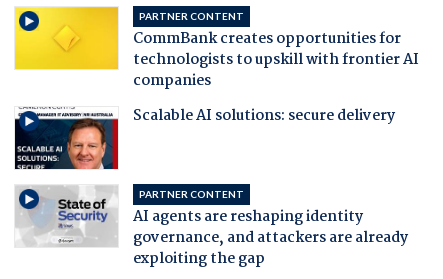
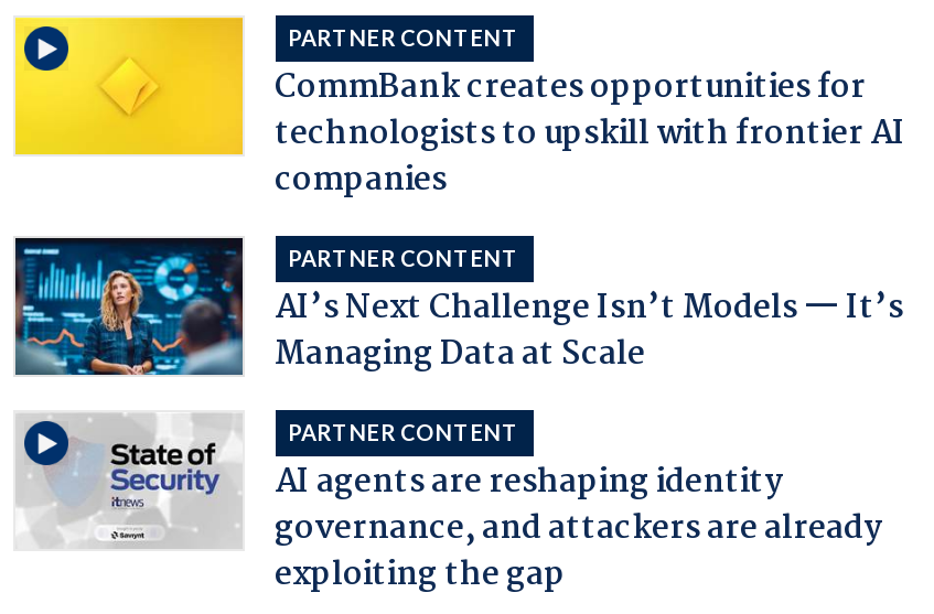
- [image]
- Scalable AI solutions: secure delivery
+ [image]
+ PARTNER CONTENT
+ AI’s Next Challenge Isn’t Models — It’s
+ Managing Data at Scale
